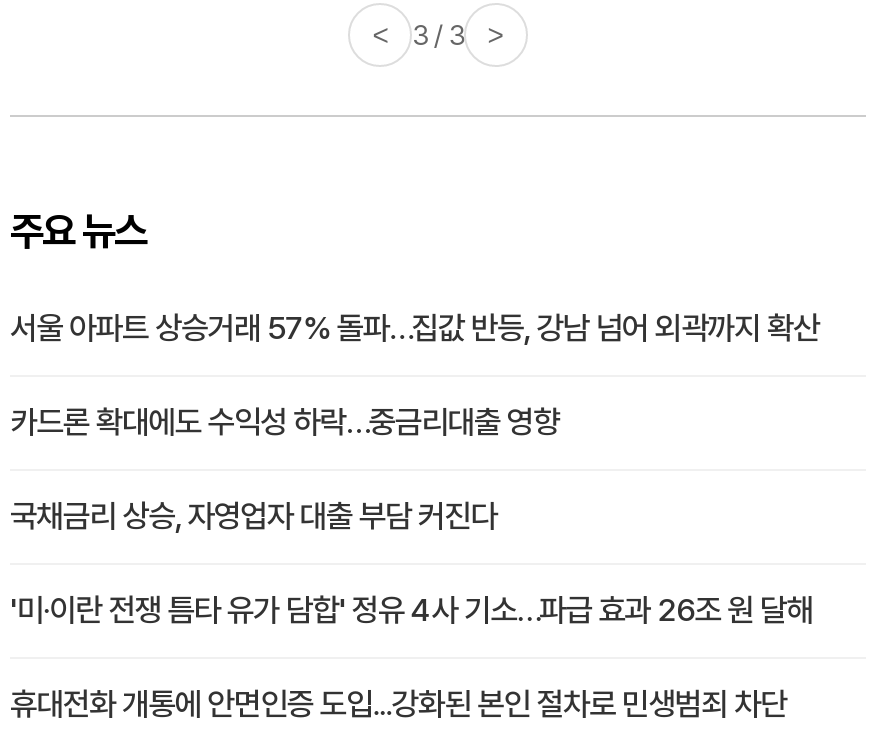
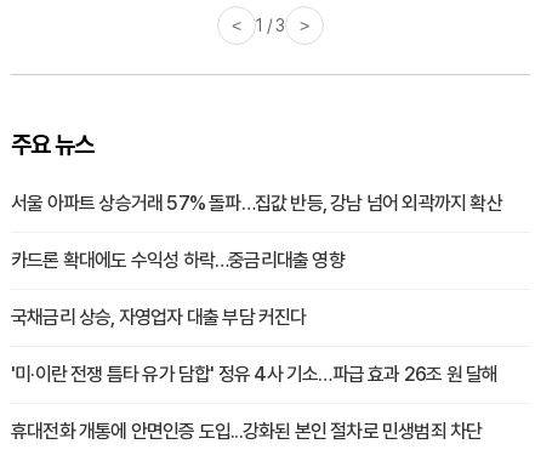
- 3 / 3
+ 1 / 3
